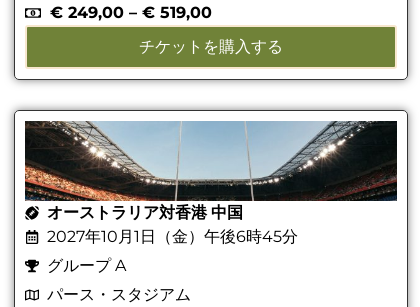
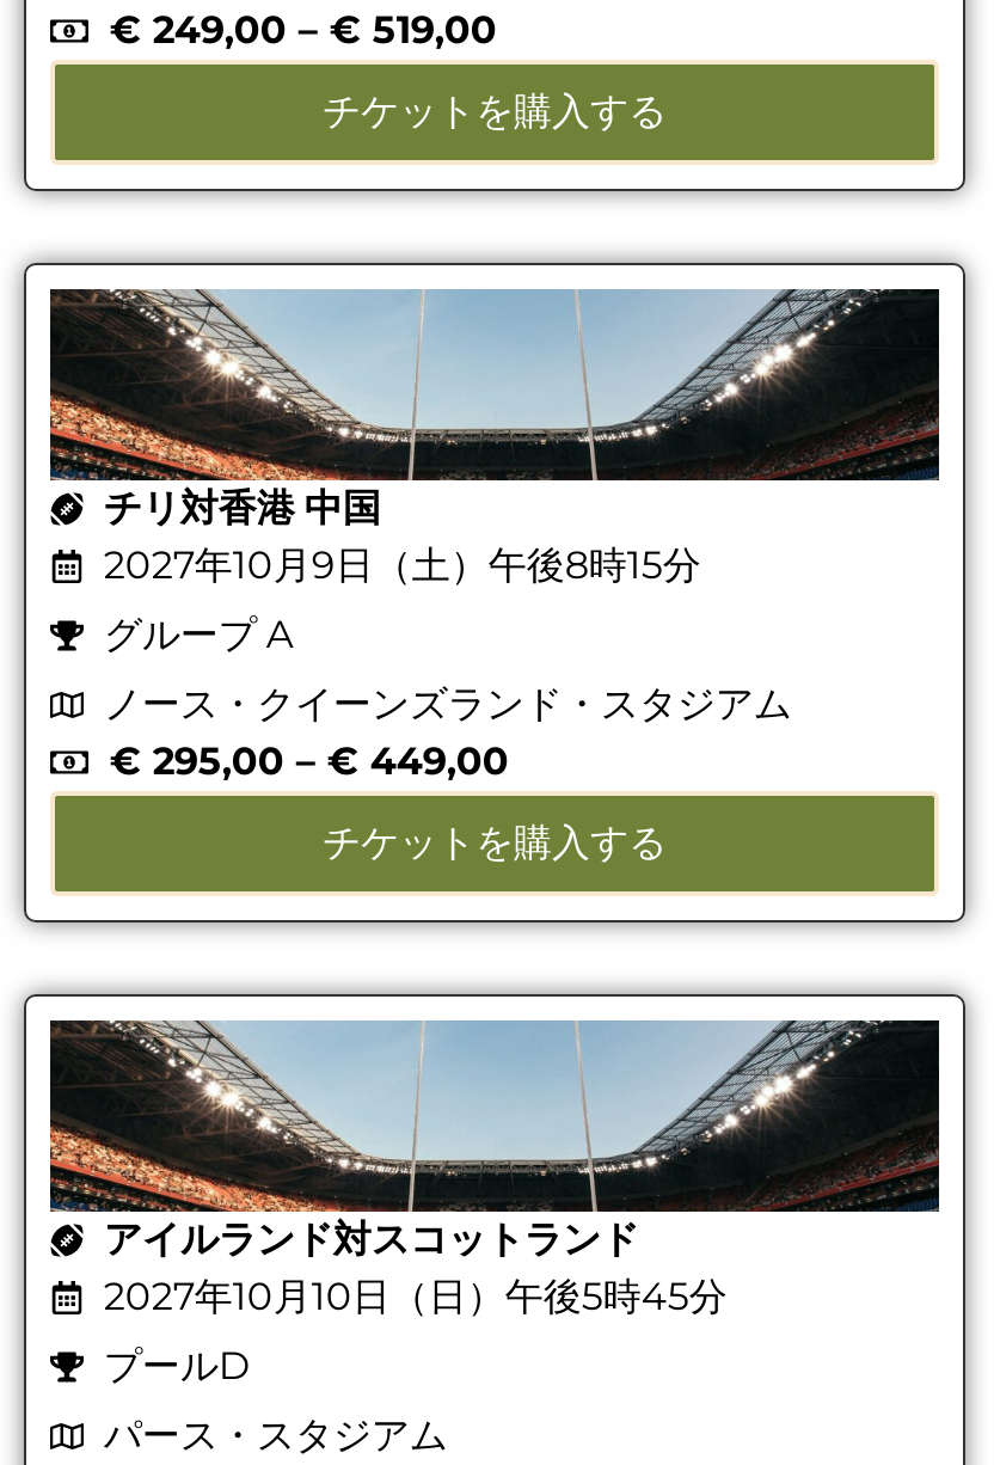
- オーストラリア対香港 中国
- 2027年10月1日（金）午後6時45分
+ チリ対香港 中国
+ 2027年10月9日（土）午後8時15分

+ ノース・クイーンズランド・スタジアム
+ €295,00 – €449,00
+ チケットを購入する

+ アイルランド対スコットランド
+ 2027年10月10日（日）午後5時45分
+ プールD
